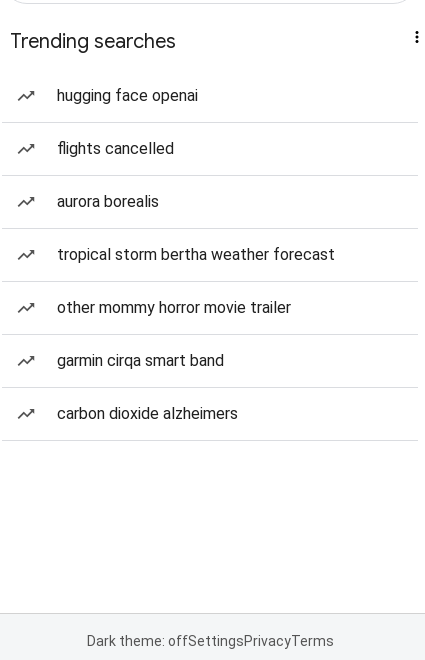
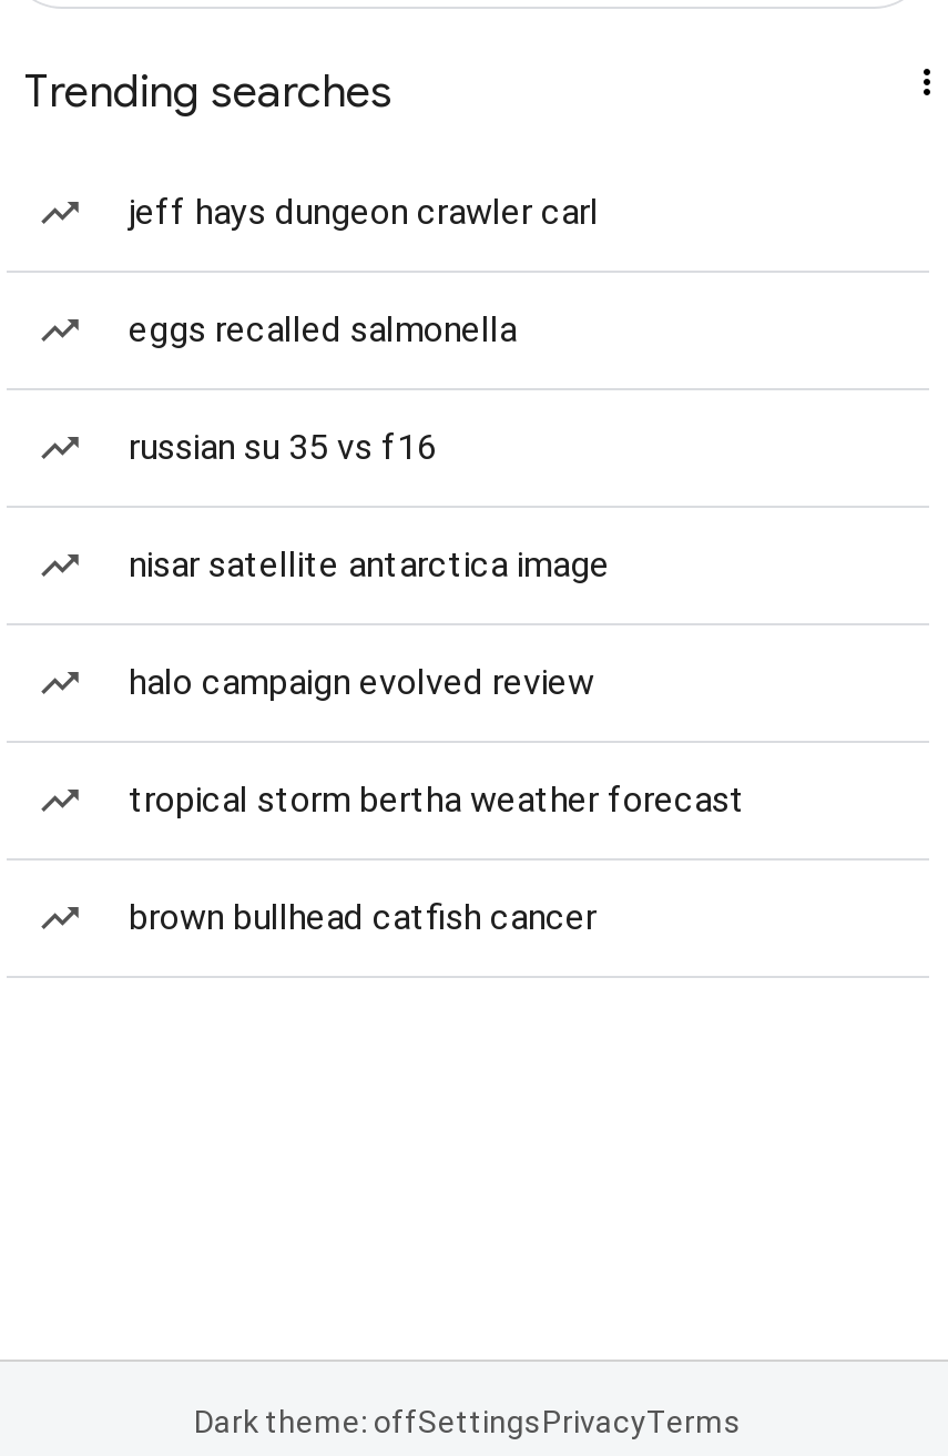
- hugging face openai
- flights cancelled
- aurora borealis
+ jeff hays dungeon crawler carl
+ eggs recalled salmonella
+ russian su 35 vs f16
+ nisar satellite antarctica image
+ halo campaign evolved review

moved down: tropical storm bertha weather forecast

- other mommy horror movie trailer
- garmin cirqa smart band
- carbon dioxide alzheimers
+ brown bullhead catfish cancer
